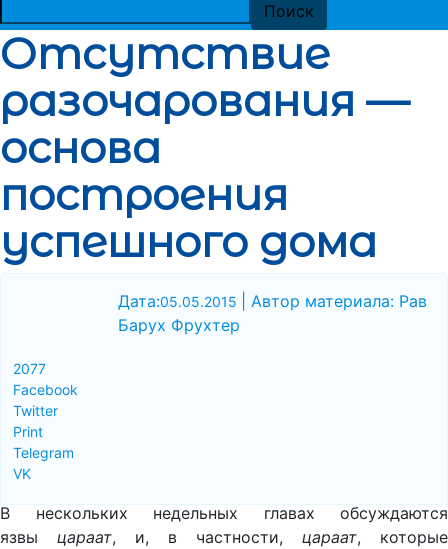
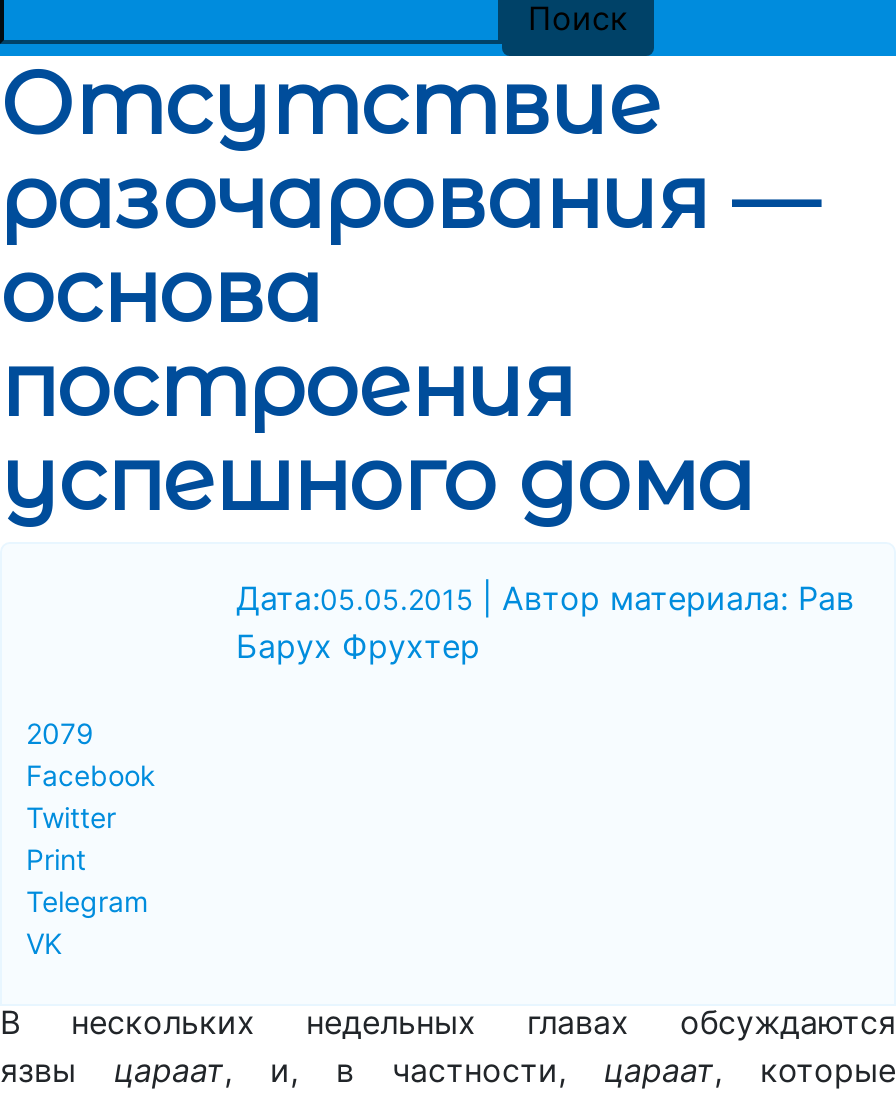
- 2077
+ 2079
